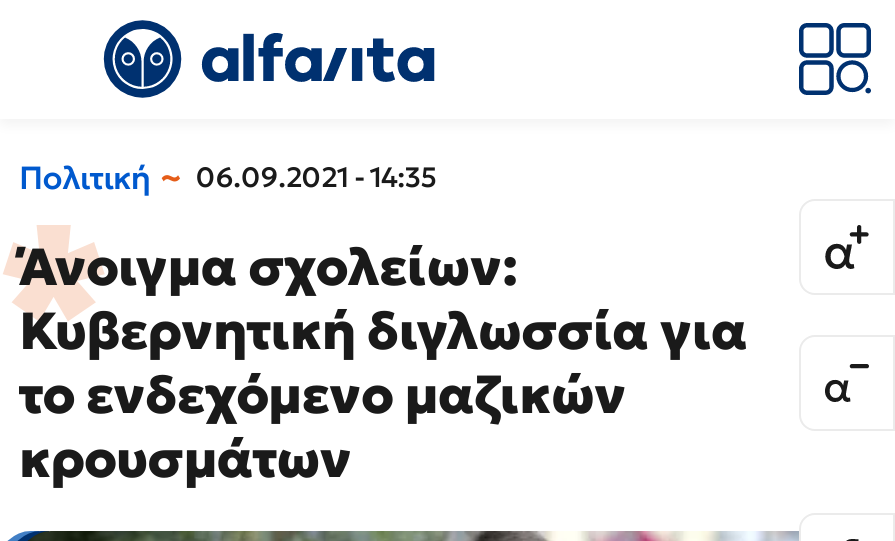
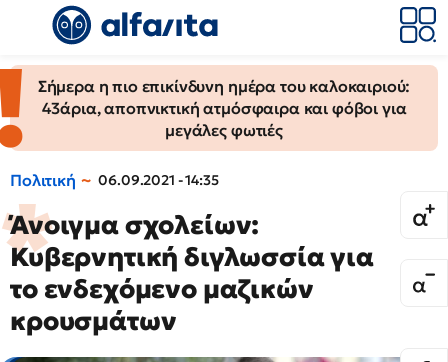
+ [image]
+ Σήμερα η πιο επικίνδυνη ημέρα του καλοκαιριού:
+ 43άρια, αποπνικτική ατμόσφαιρα και φόβοι για
+ μεγάλες φωτιές
